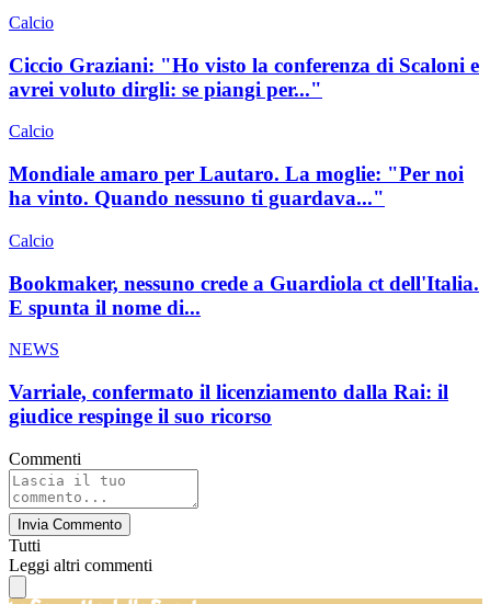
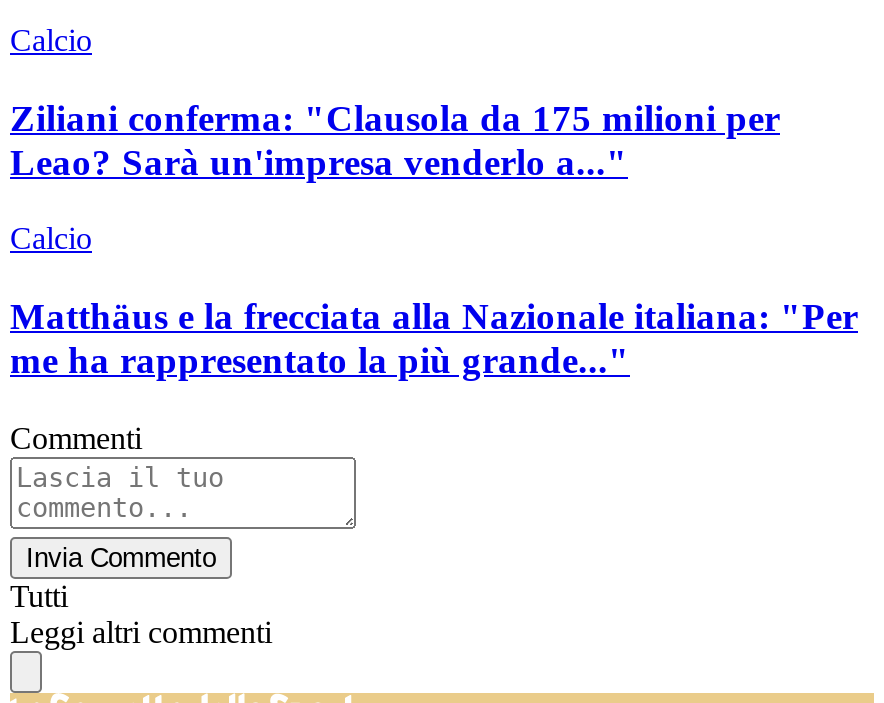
- Ciccio Graziani: "Ho visto la conferenza di Scaloni e
- avrei voluto dirgli: se piangi per..."
+ Ziliani conferma: "Clausola da 175 milioni per
+ Leao? Sarà un'impresa venderlo a..."

- Mondiale amaro per Lautaro. La moglie: "Per noi
- ha vinto. Quando nessuno ti guardava..."
- Calcio
- Bookmaker, nessuno crede a Guardiola ct dell'Italia.
- E spunta il nome di...
- NEWS
- Varriale, confermato il licenziamento dalla Rai: il
- giudice respinge il suo ricorso
+ Matthäus e la frecciata alla Nazionale italiana: "Per
+ me ha rappresentato la più grande..."
